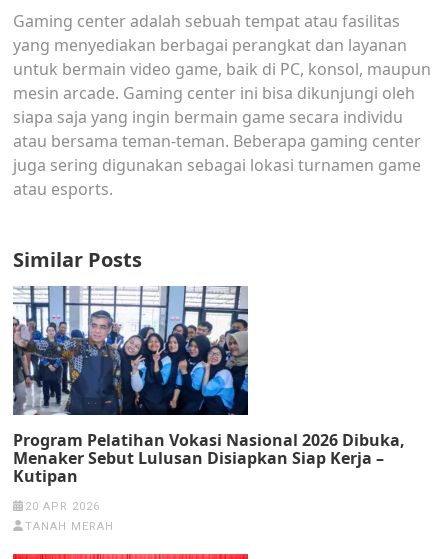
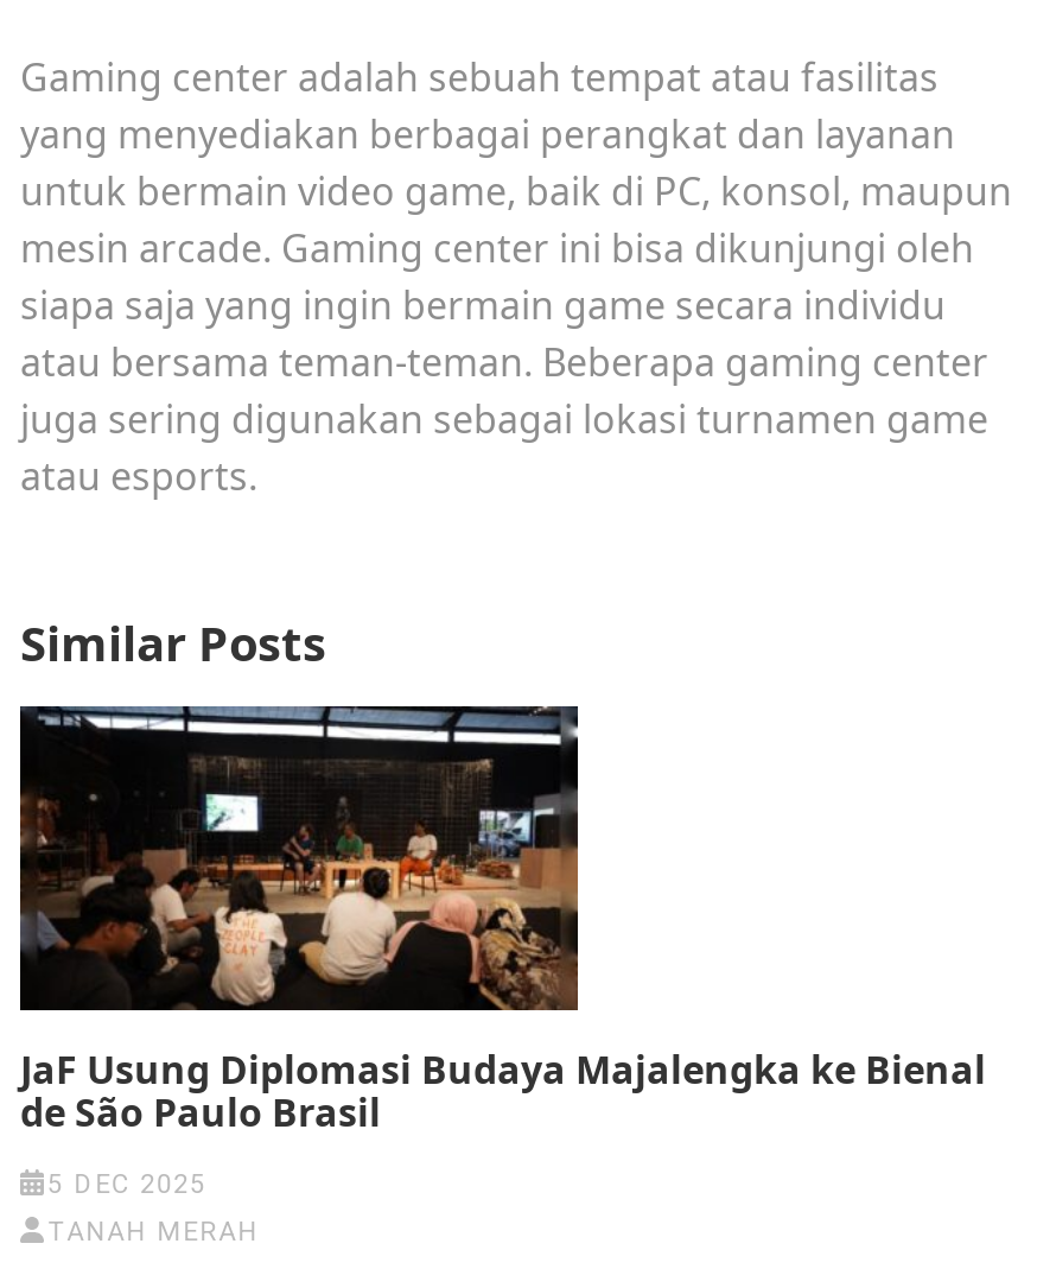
- [image]
- Program Pelatihan Vokasi Nasional 2026 Dibuka,
- Menaker Sebut Lulusan Disiapkan Siap Kerja –
- Kutipan
+ [image]
+ JaF Usung Diplomasi Budaya Majalengka ke Bienal
+ de São Paulo Brasil

- 20 APR 2026
+ 5 DEC 2025
